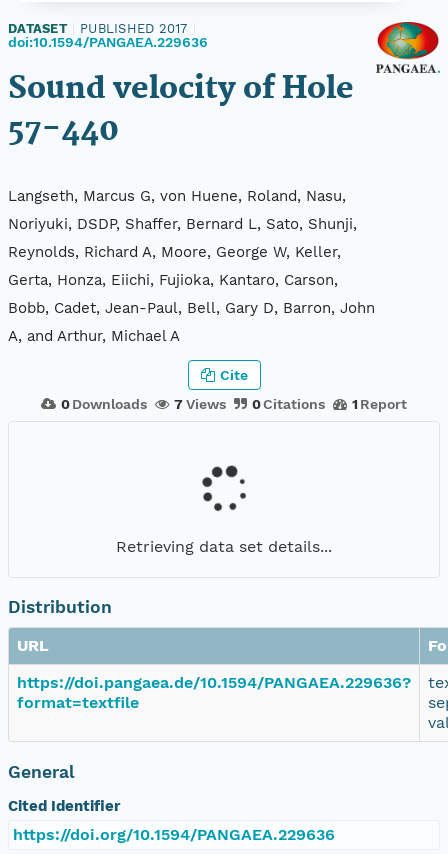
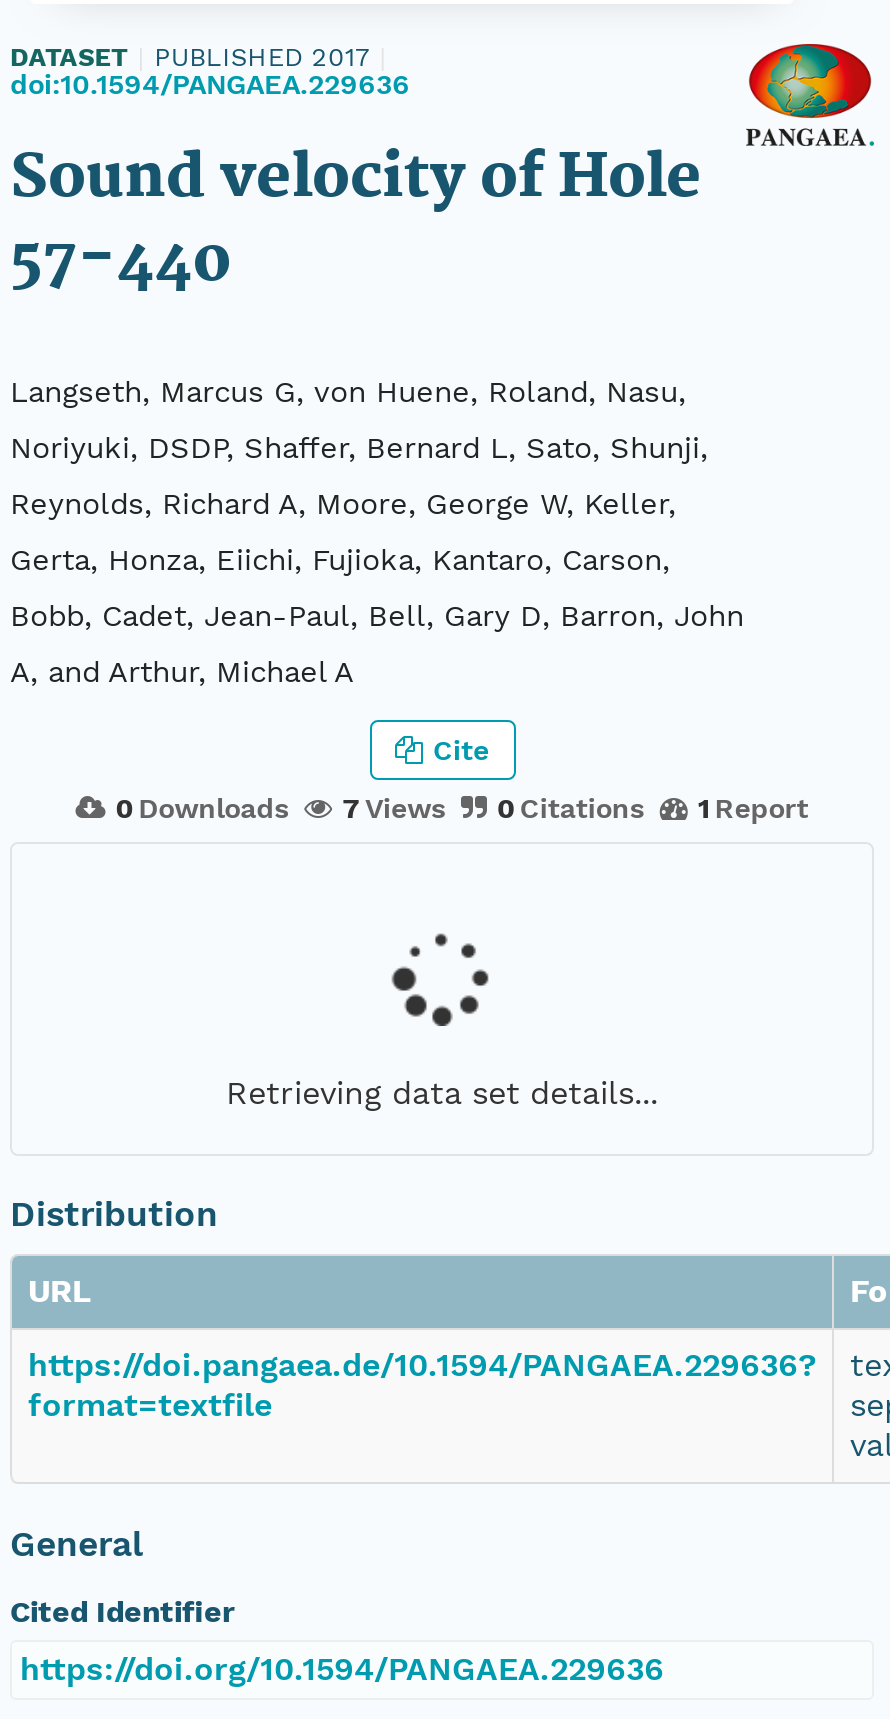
- [image]
+ [image]
